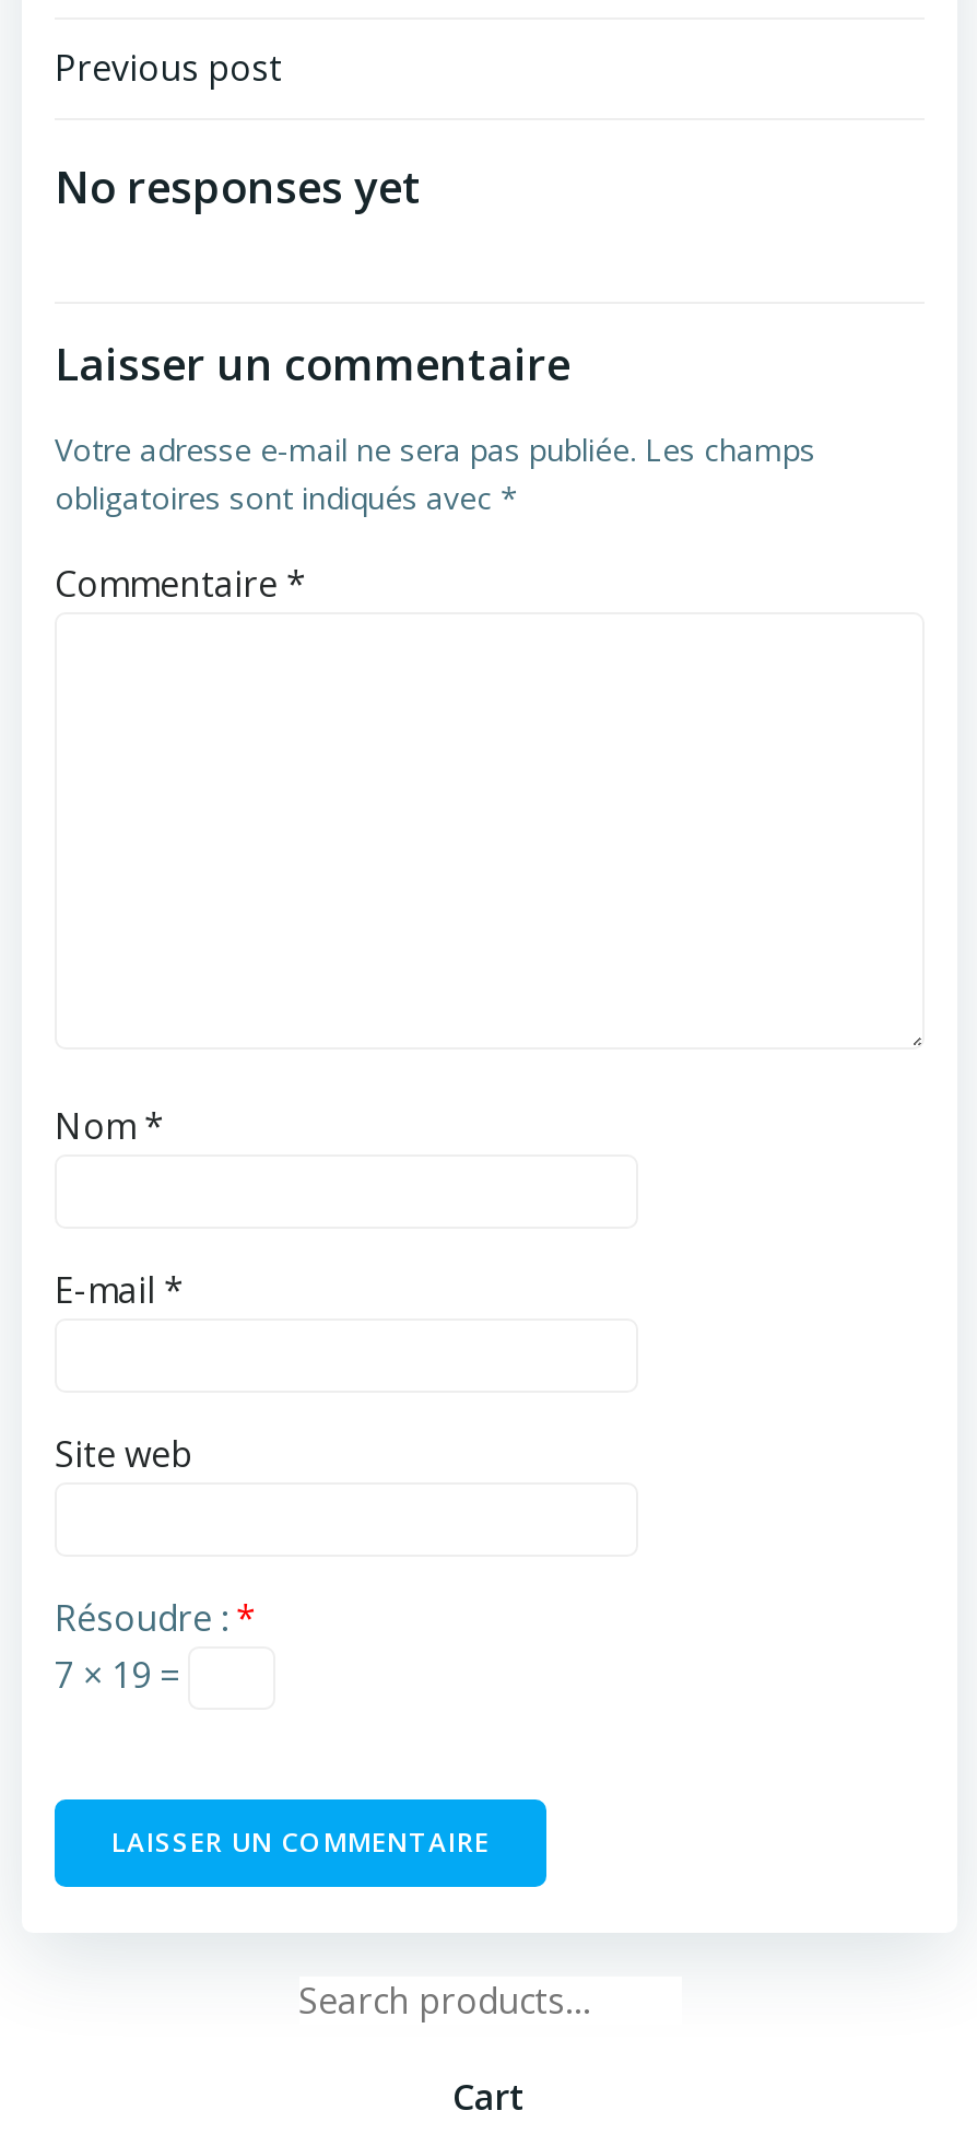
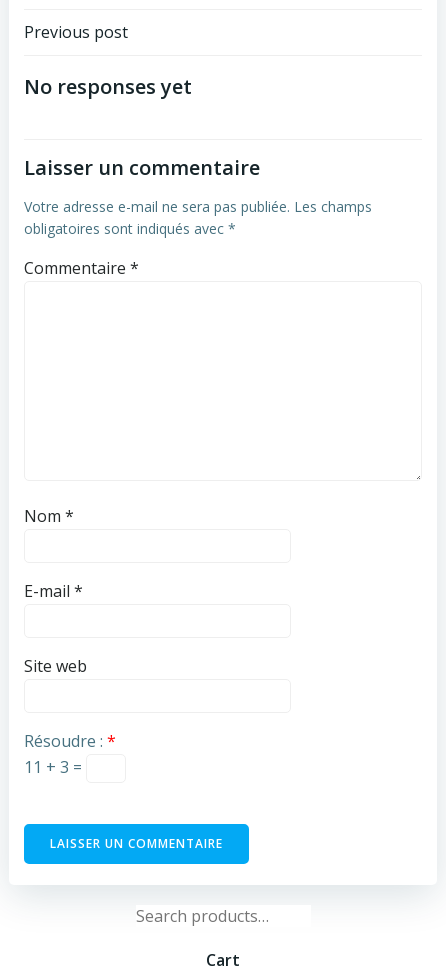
- 7 × 19 =
+ 11 + 3 =
